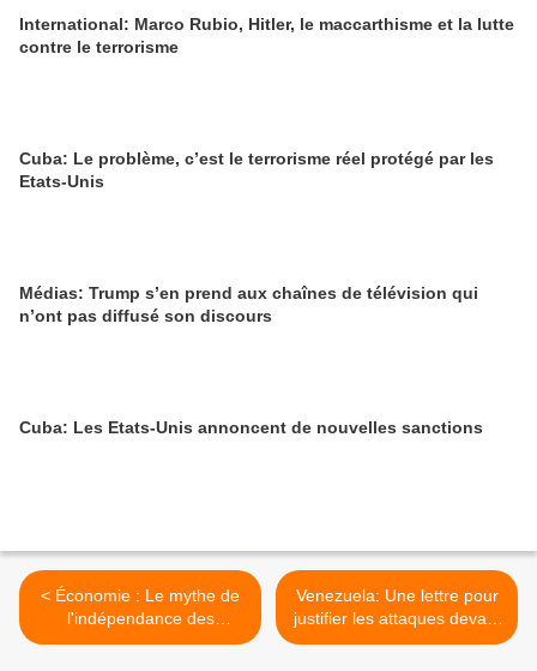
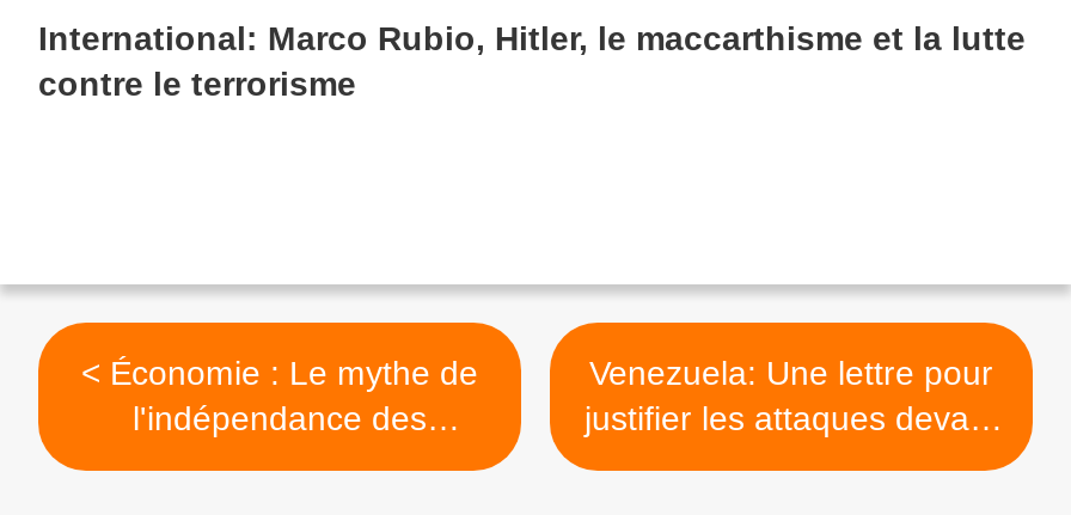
- Cuba: Le problème, c’est le terrorisme réel protégé par les
- Etats-Unis

- Médias: Trump s’en prend aux chaînes de télévision qui
- n’ont pas diffusé son discours

- Cuba: Les Etats-Unis annoncent de nouvelles sanctions
